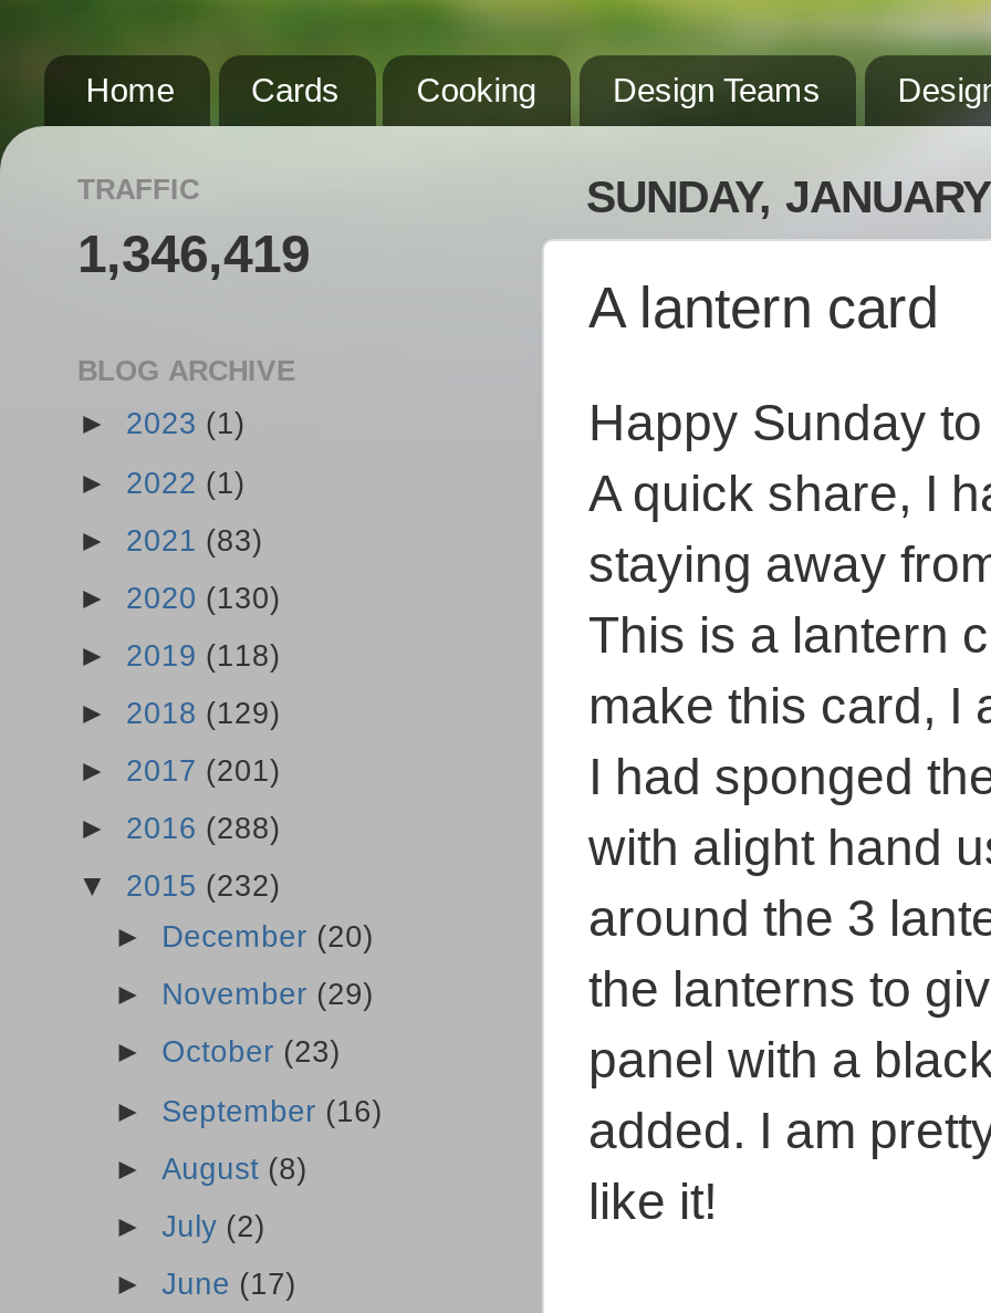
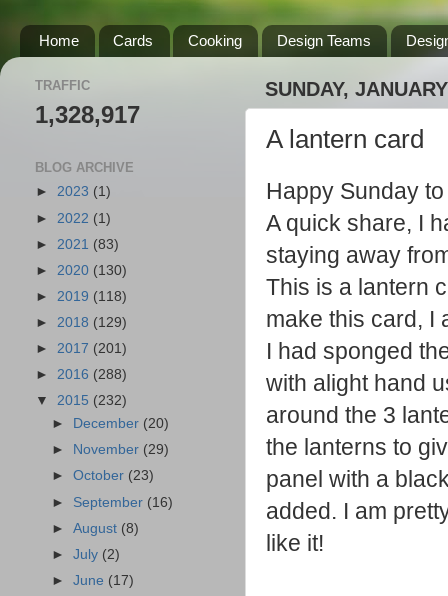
- 1,346,419
+ 1,328,917
